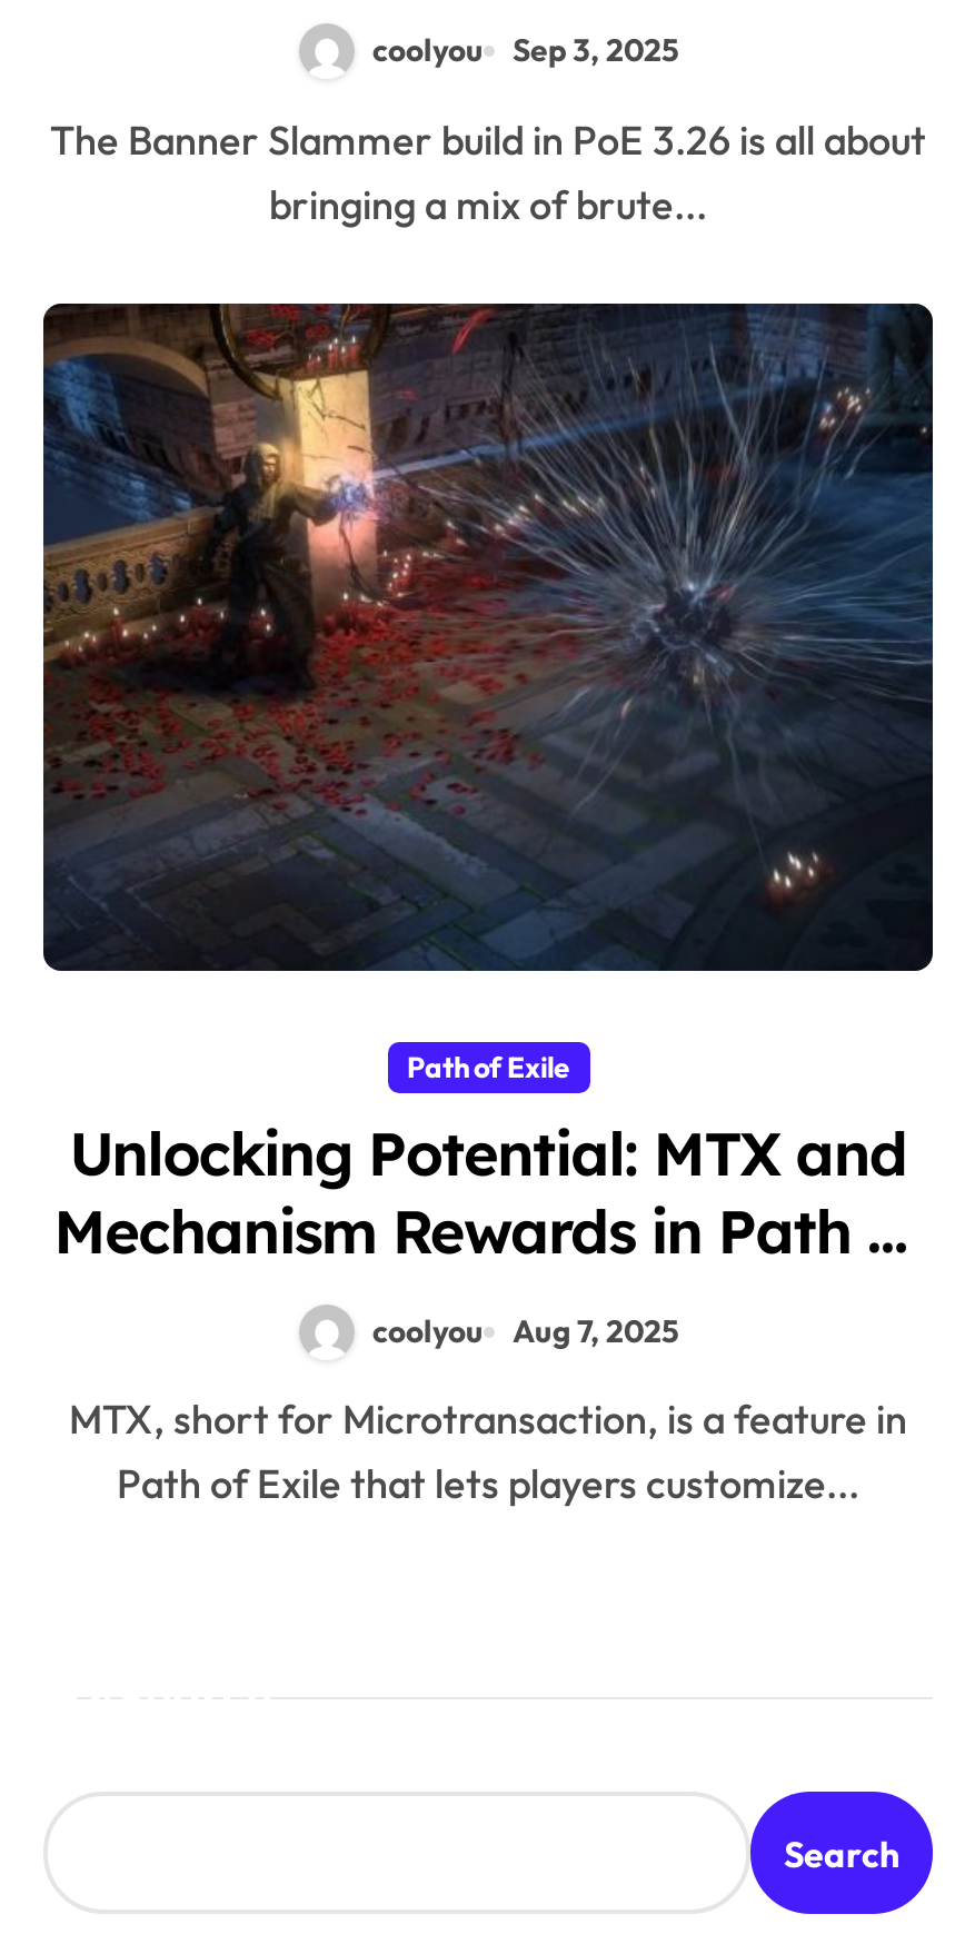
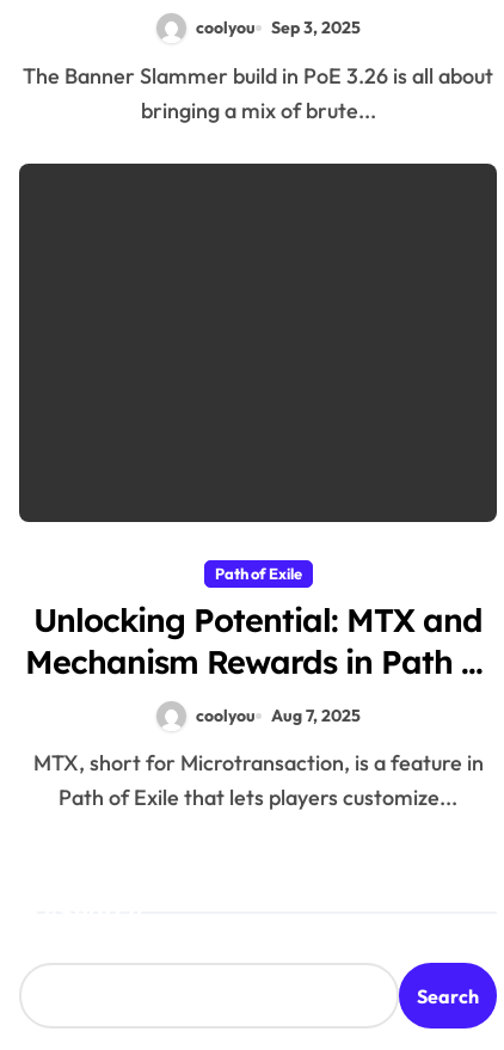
- [image]
